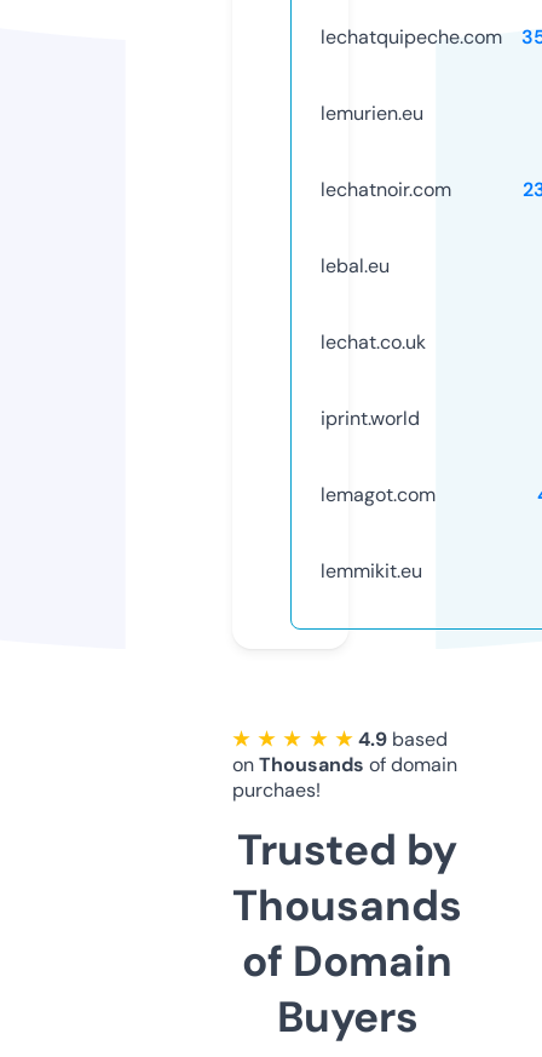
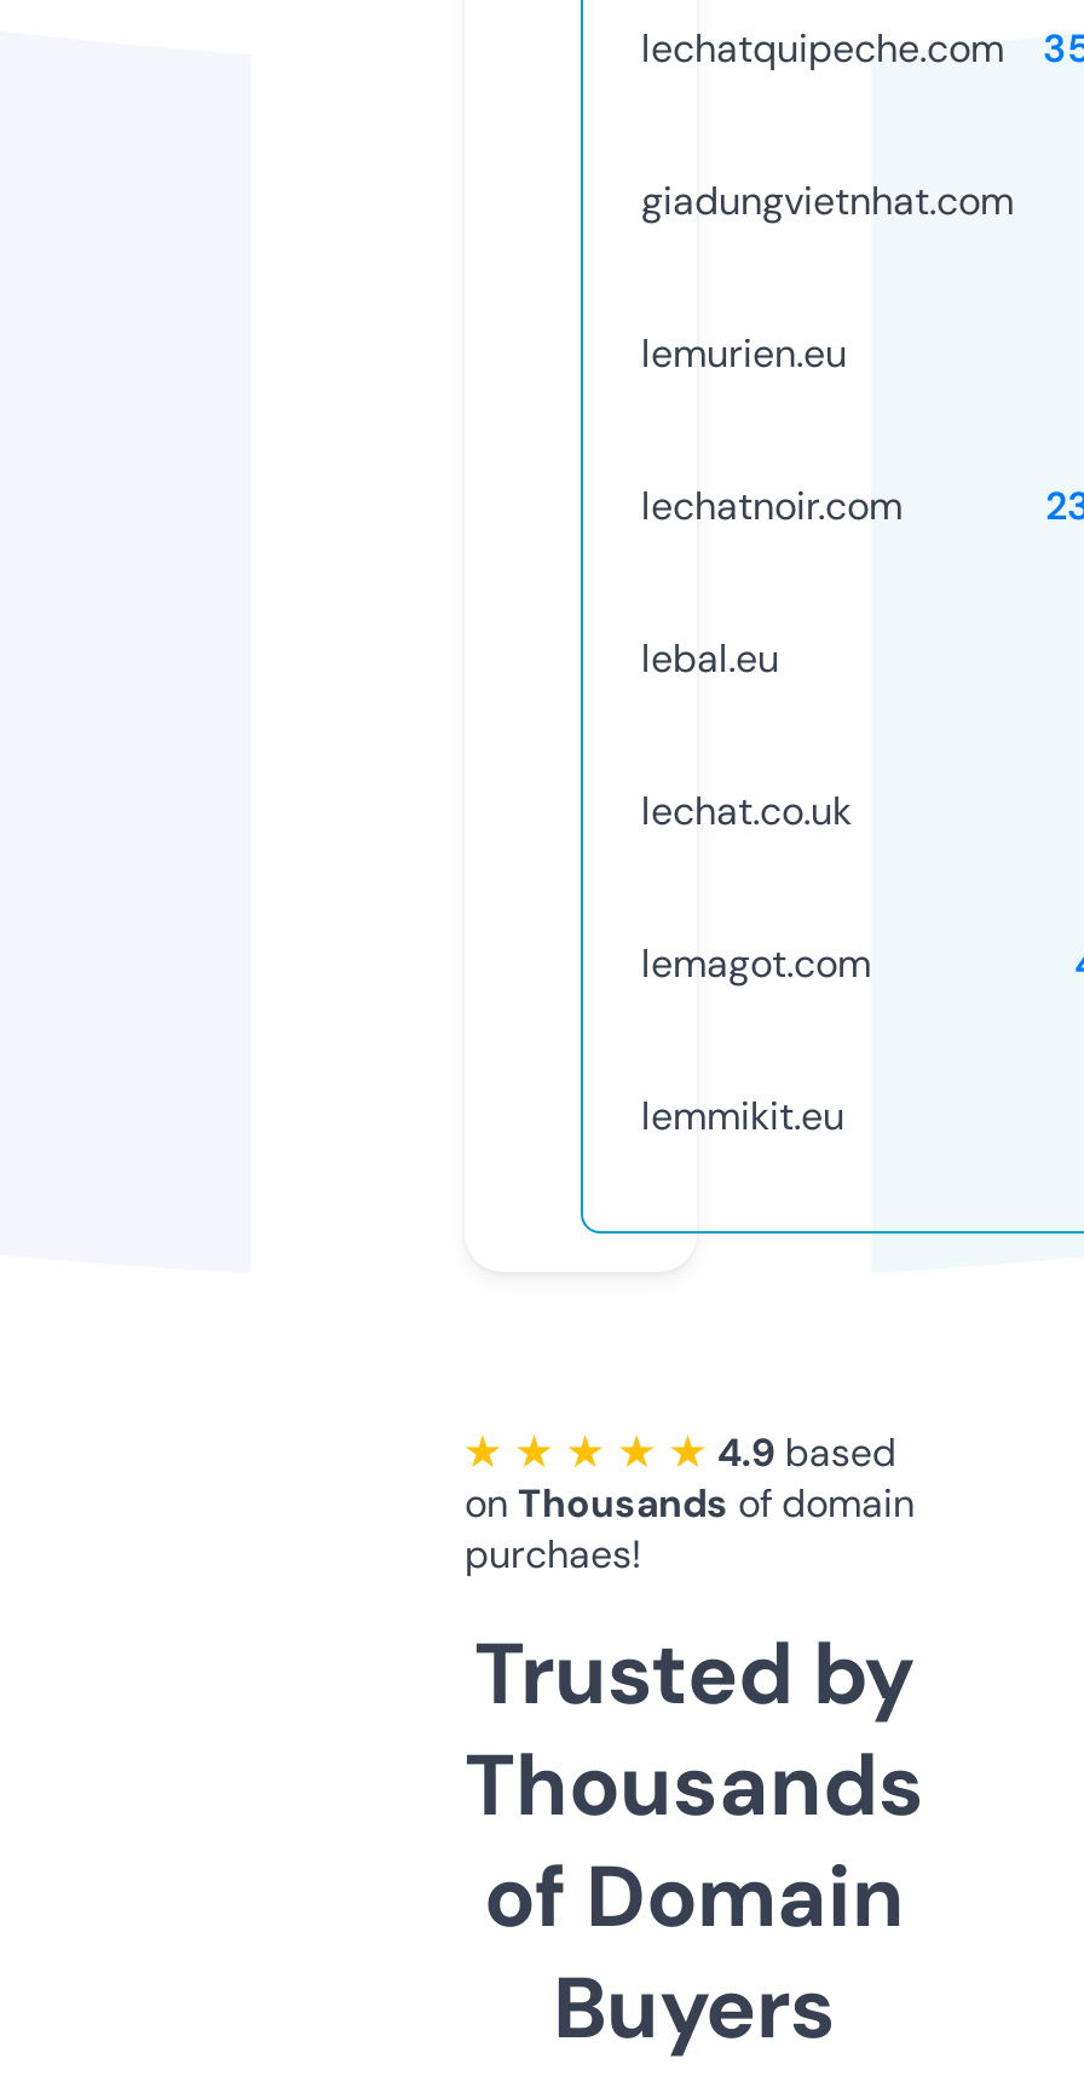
+ giadungvietnhat.com

moved down: lemurien.eu | lechatnoir.com | lebal.eu | lechat.co.uk

- iprint.world
